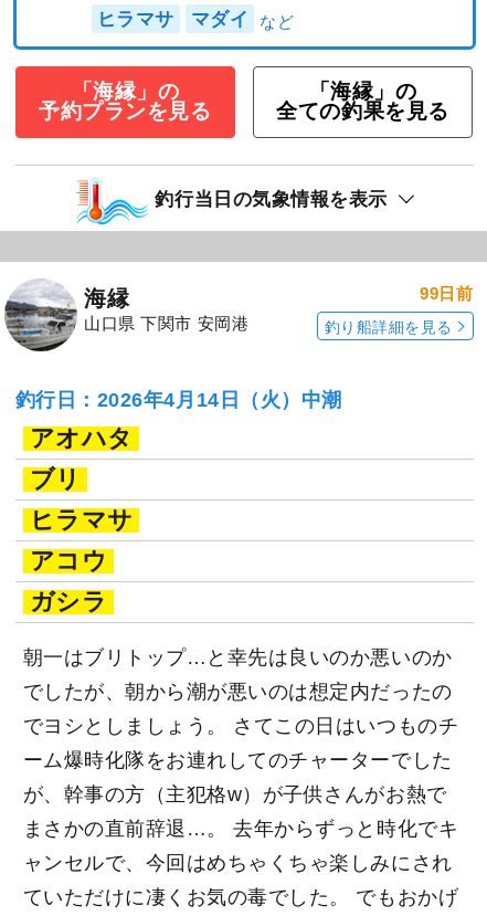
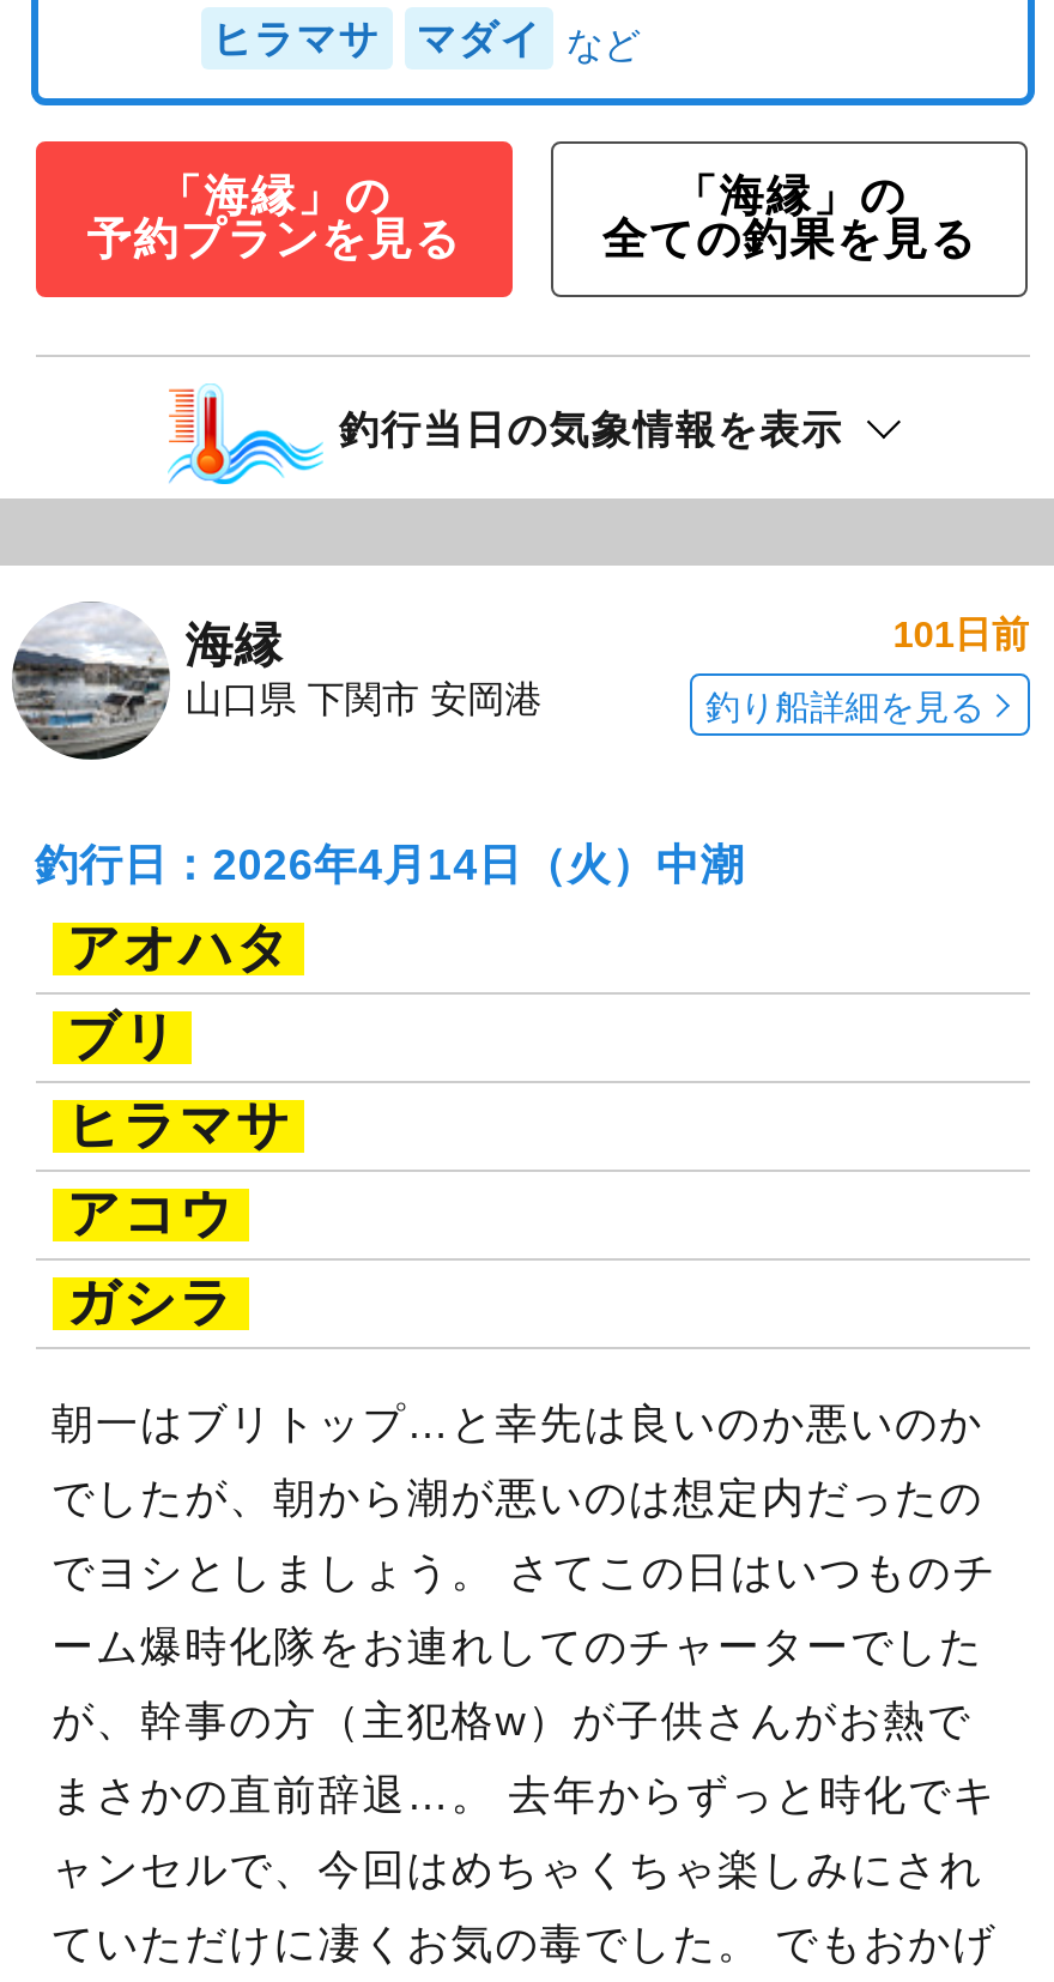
- 99日前
+ 101日前
